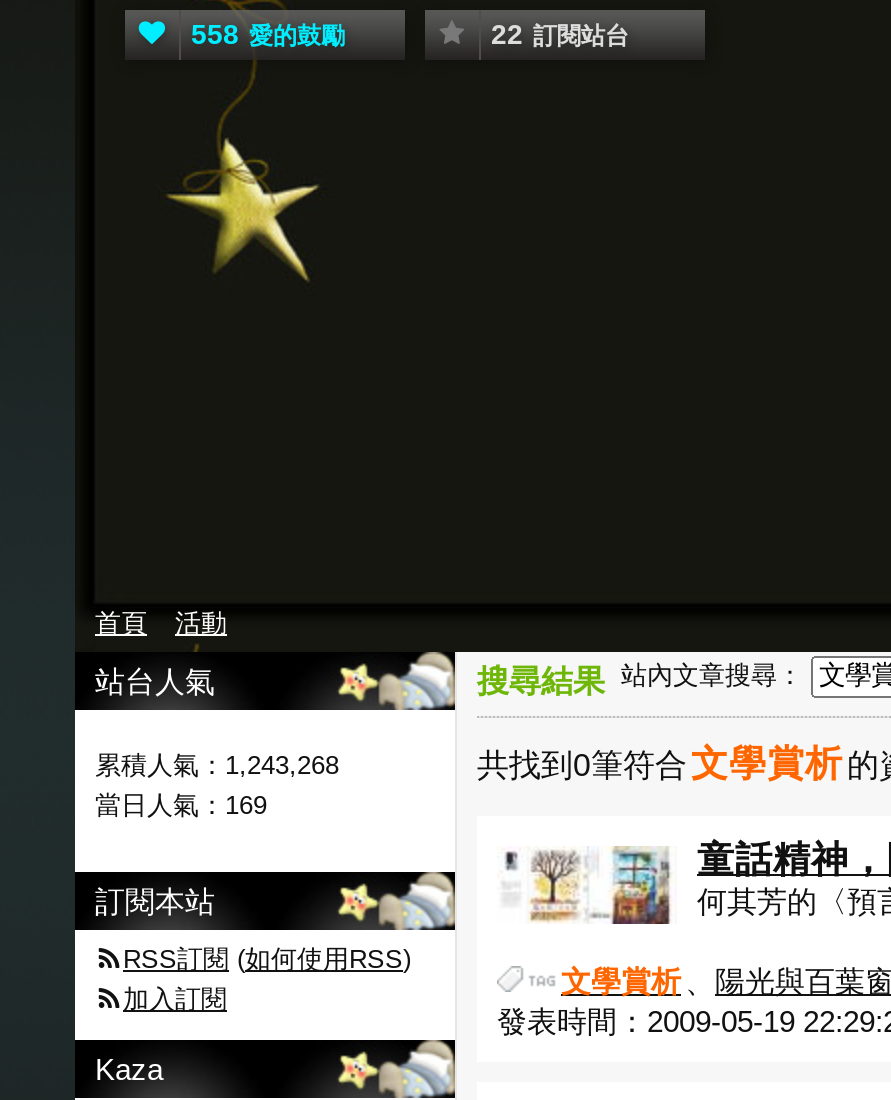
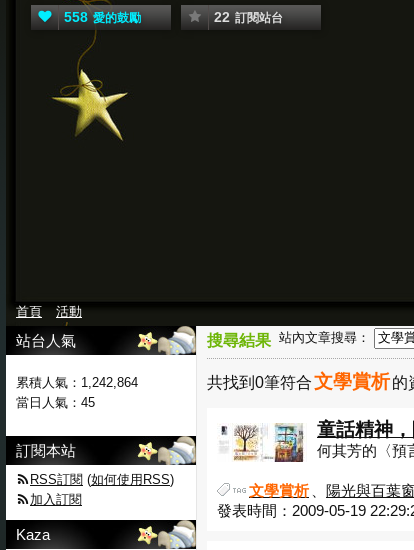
- 累積人氣：1,243,268
+ 累積人氣：1,242,864

- 當日人氣：169
+ 當日人氣：45
